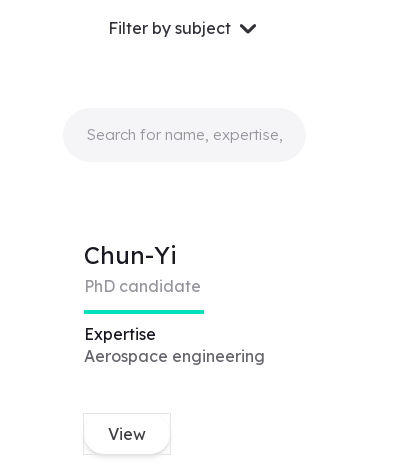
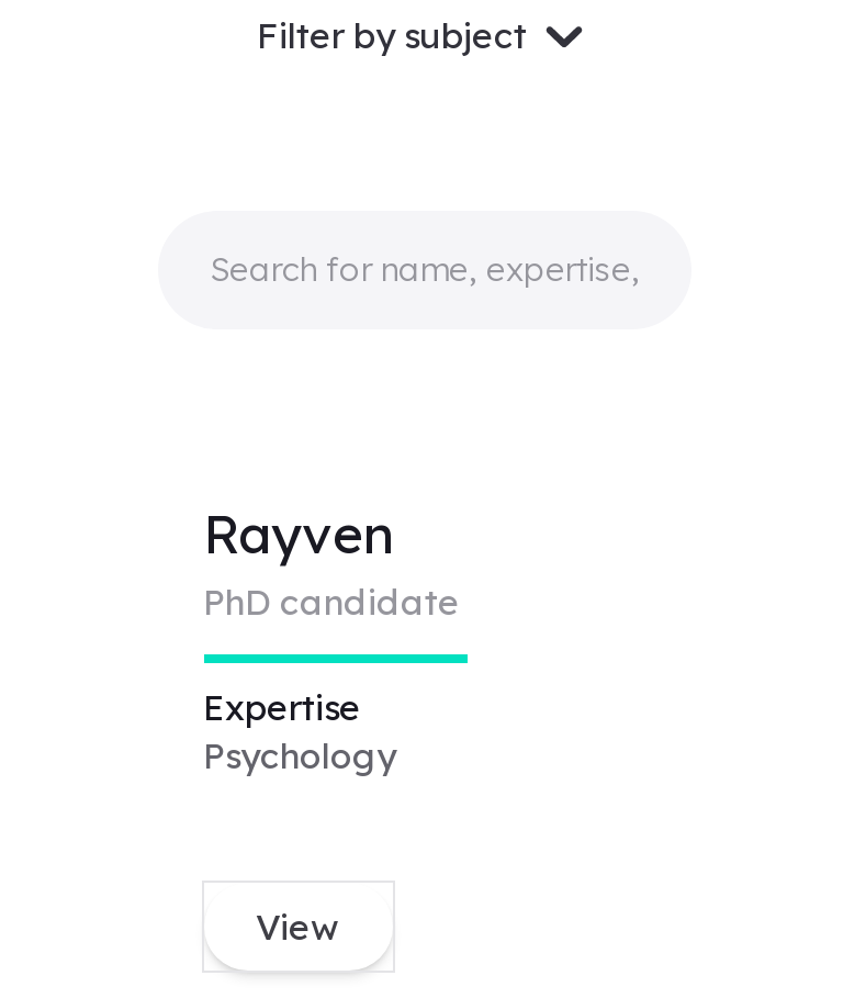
- Chun-Yi
+ Rayven

- Aerospace engineering
+ Psychology
